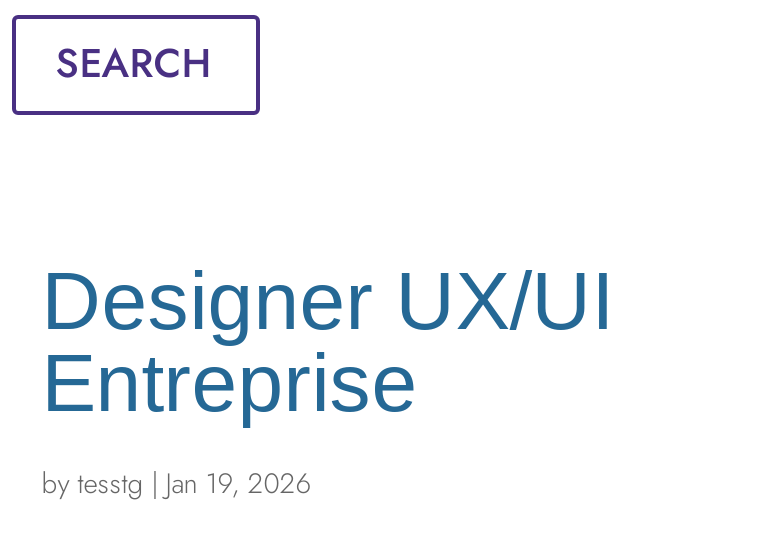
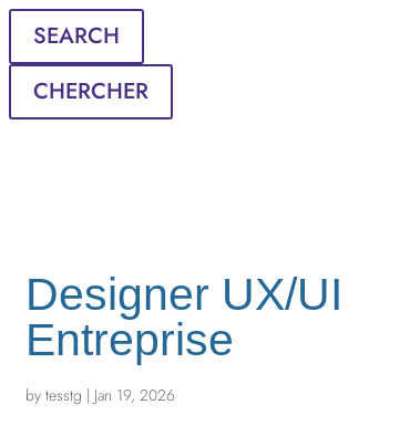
+ CHERCHER
